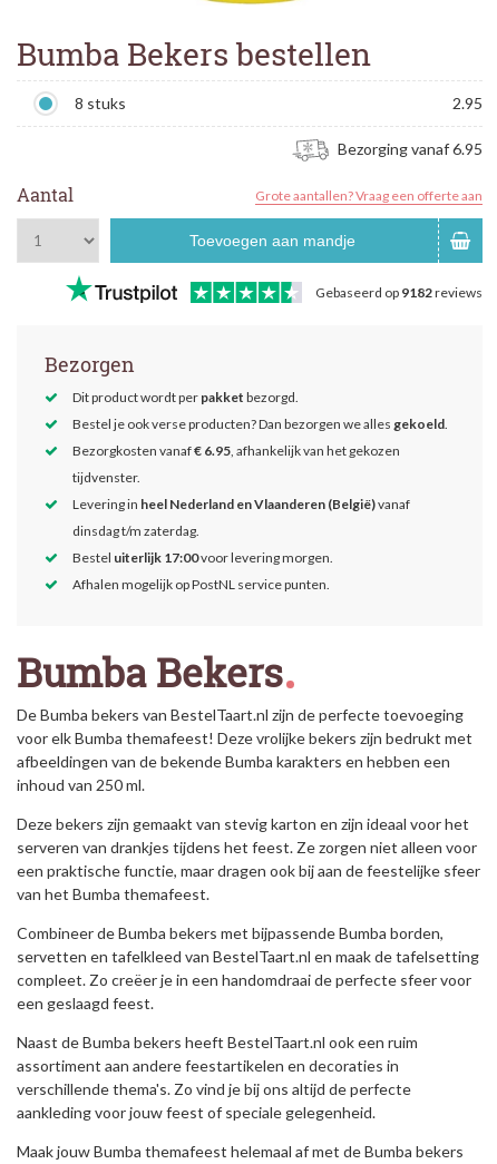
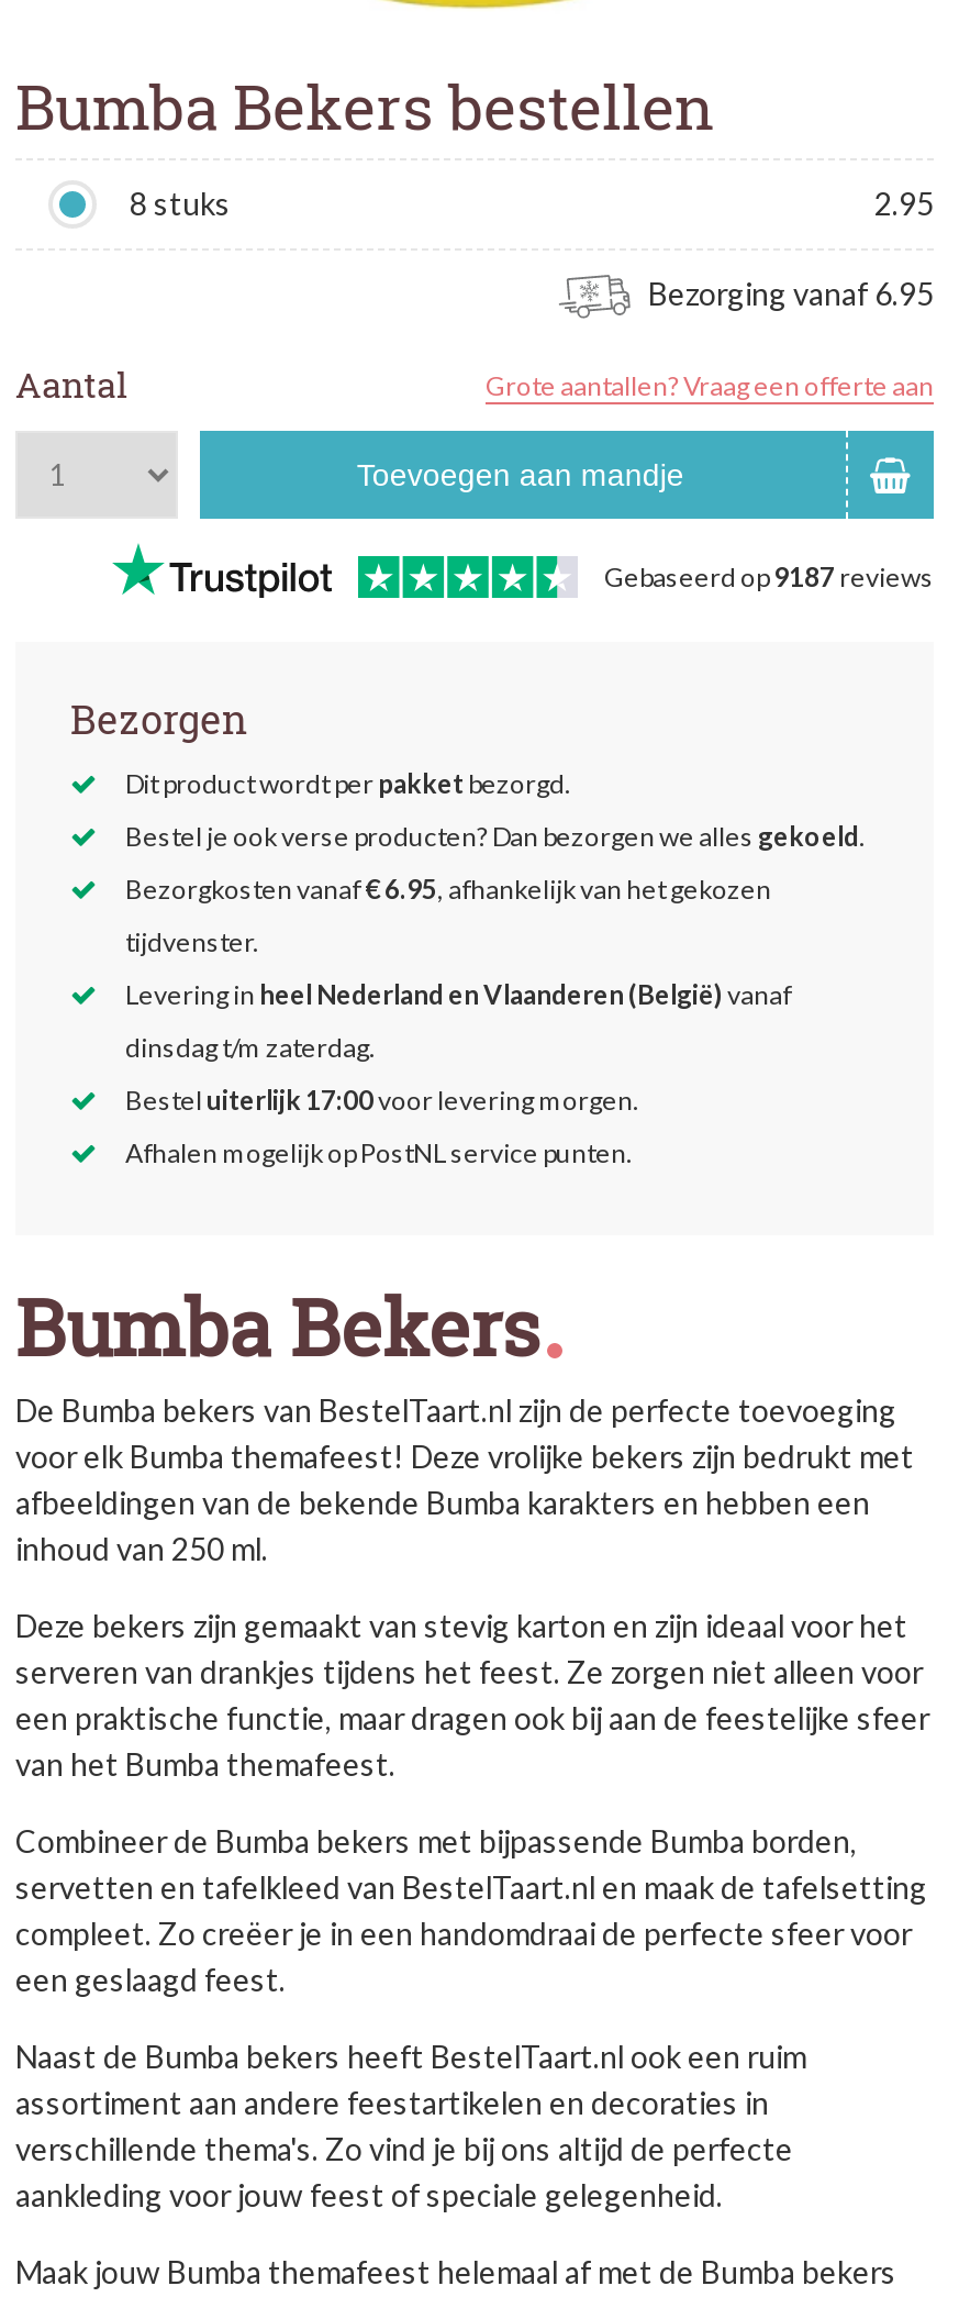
- Gebaseerd op9182 reviews
+ Gebaseerd op9187 reviews
